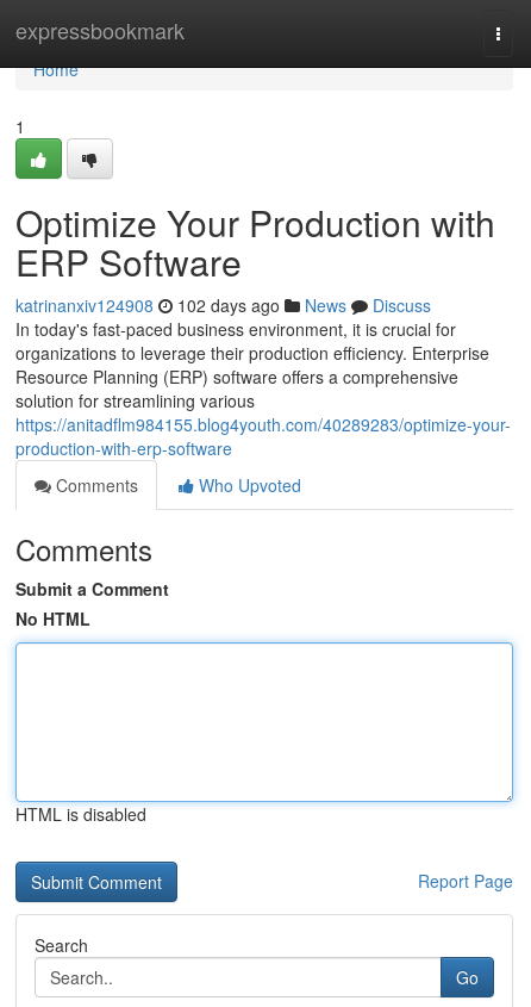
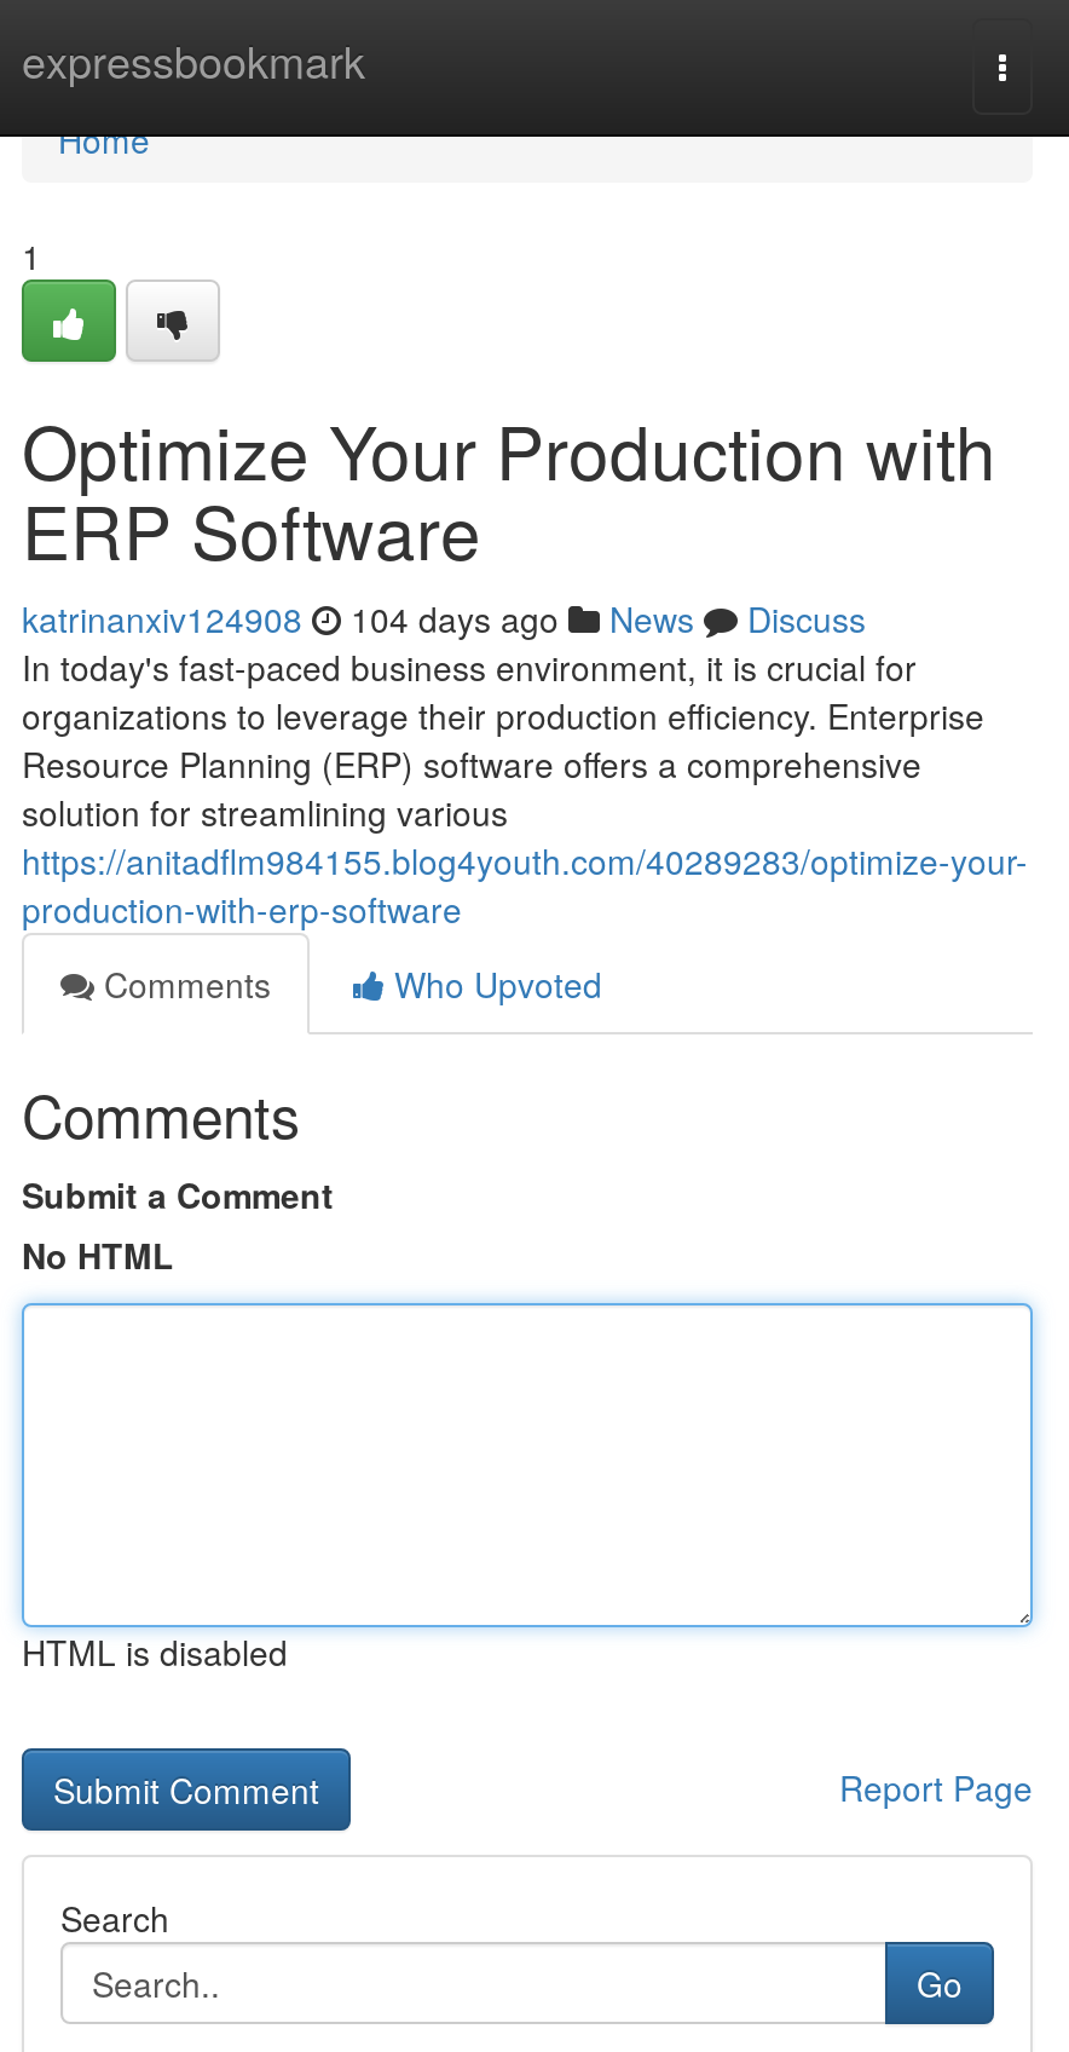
- katrinanxiv124908 102 days ago News Discuss
+ katrinanxiv124908 104 days ago News Discuss
